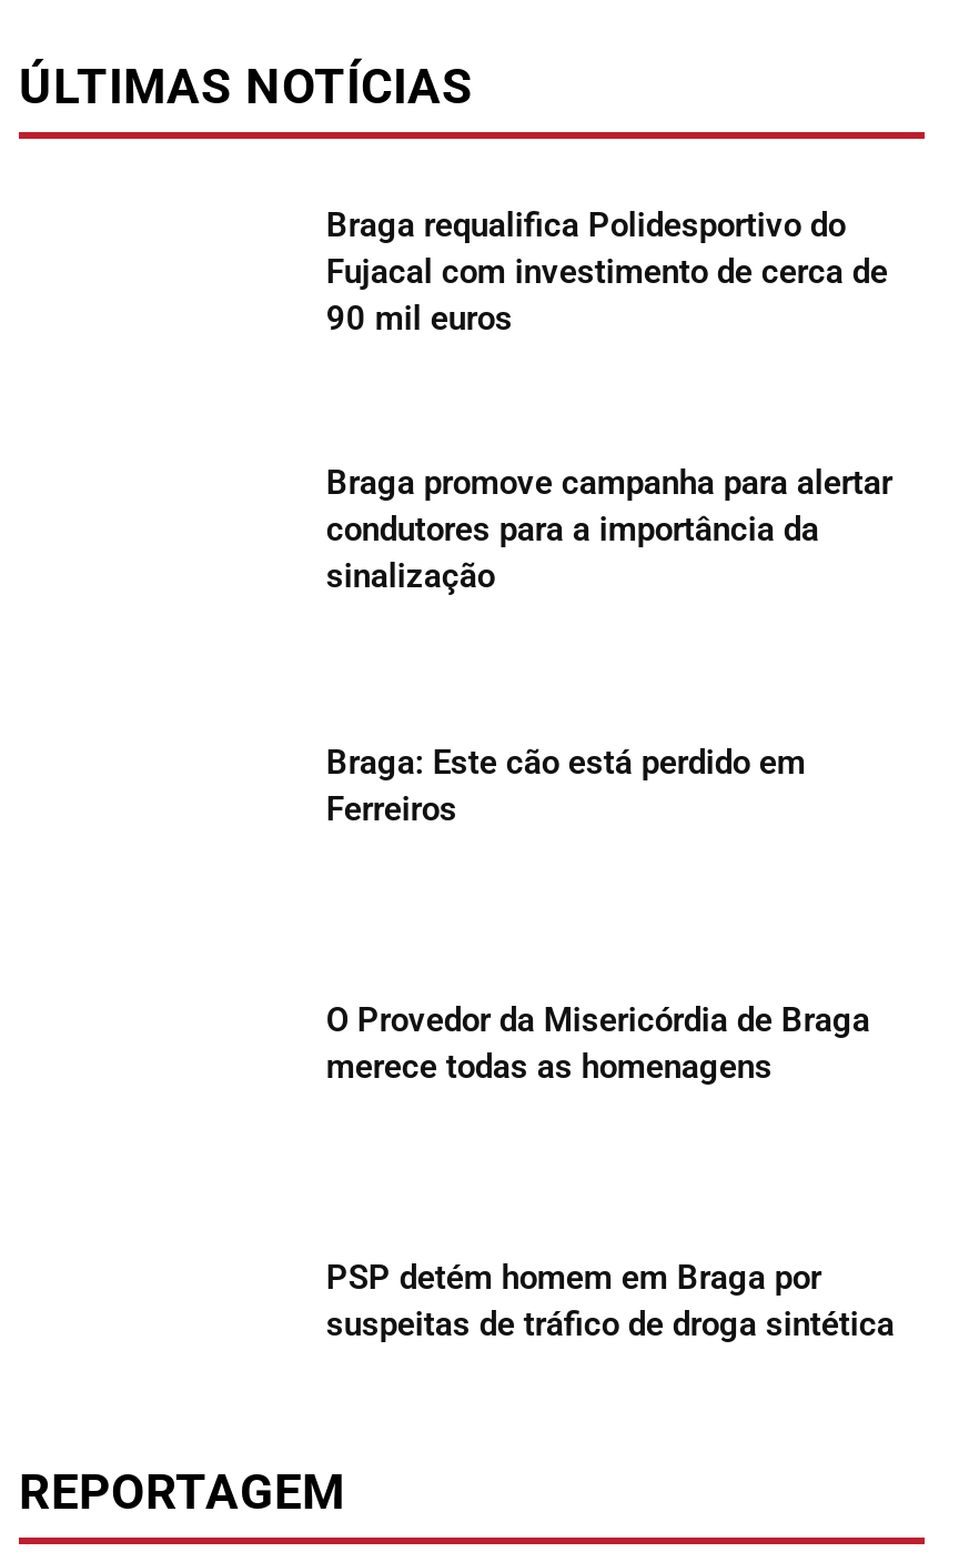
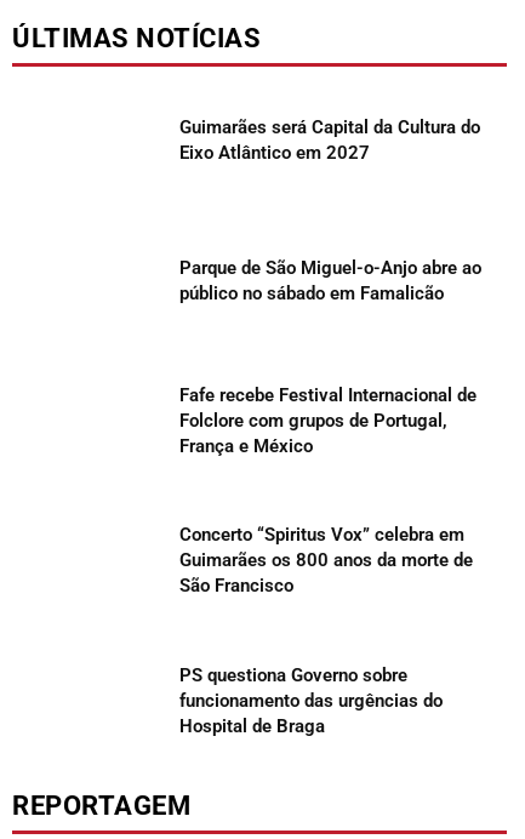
- Braga requalifica Polidesportivo do
- Fujacal com investimento de cerca de
- 90 mil euros
+ Guimarães será Capital da Cultura do
+ Eixo Atlântico em 2027

- Braga promove campanha para alertar
- condutores para a importância da
- sinalização
+ Parque de São Miguel-o-Anjo abre ao
+ público no sábado em Famalicão

- Braga: Este cão está perdido em
- Ferreiros
+ Fafe recebe Festival Internacional de
+ Folclore com grupos de Portugal,
+ França e México

- O Provedor da Misericórdia de Braga
- merece todas as homenagens
+ Concerto “Spiritus Vox” celebra em
+ Guimarães os 800 anos da morte de
+ São Francisco

- PSP detém homem em Braga por
- suspeitas de tráfico de droga sintética
+ PS questiona Governo sobre
+ funcionamento das urgências do
+ Hospital de Braga
